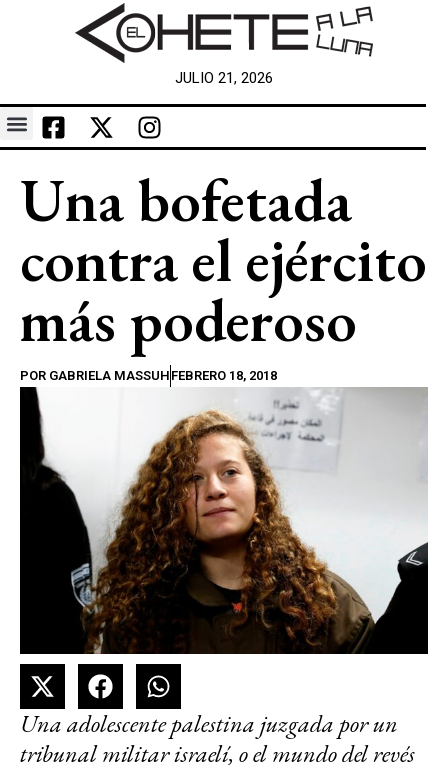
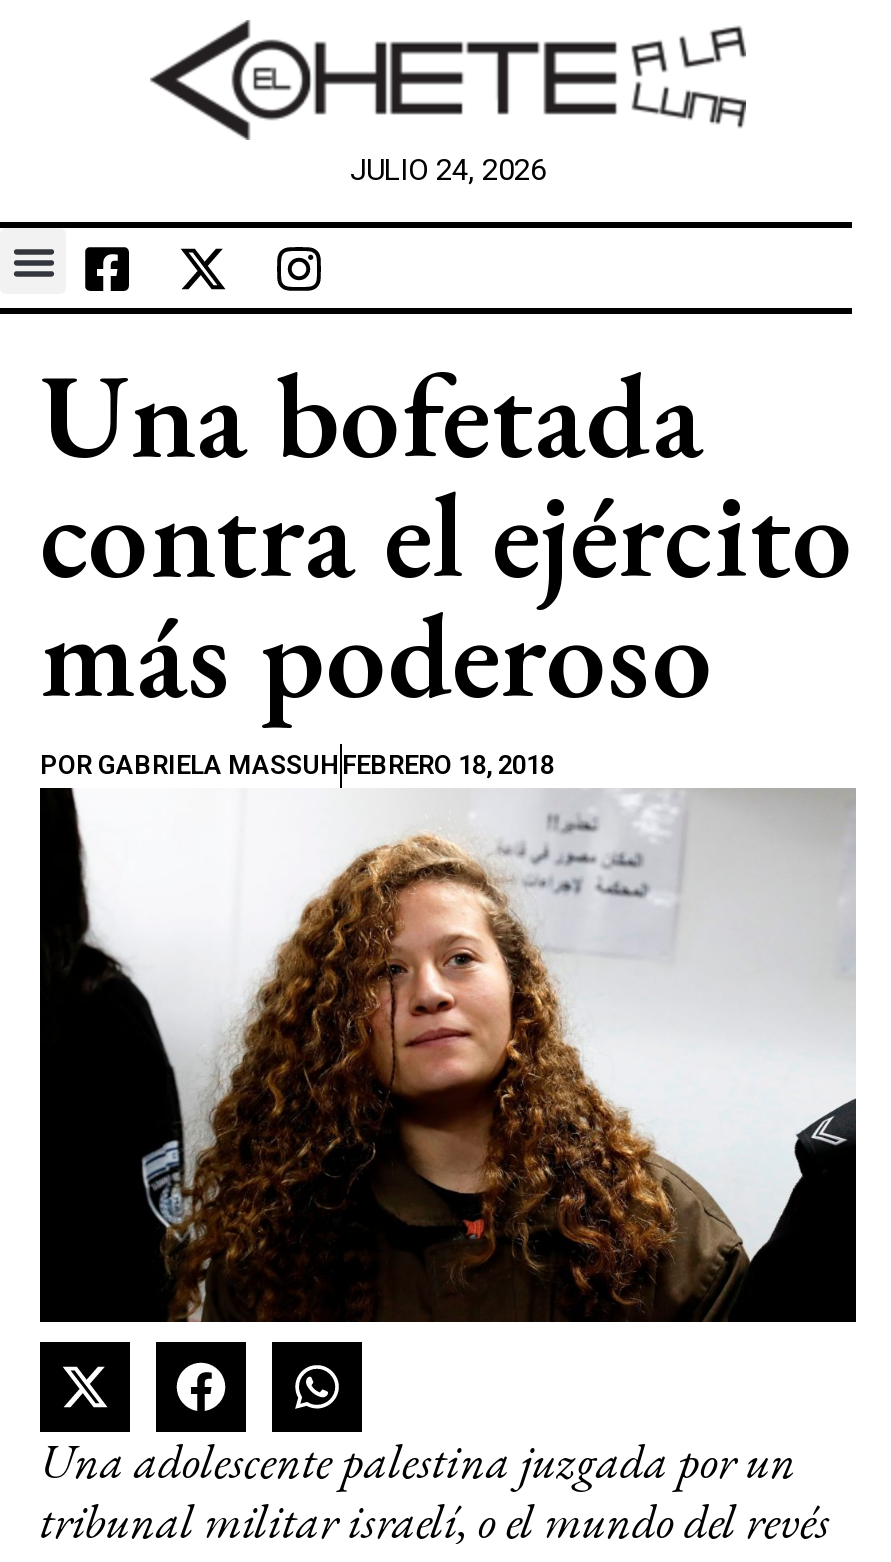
- JULIO 21, 2026
+ JULIO 24, 2026
